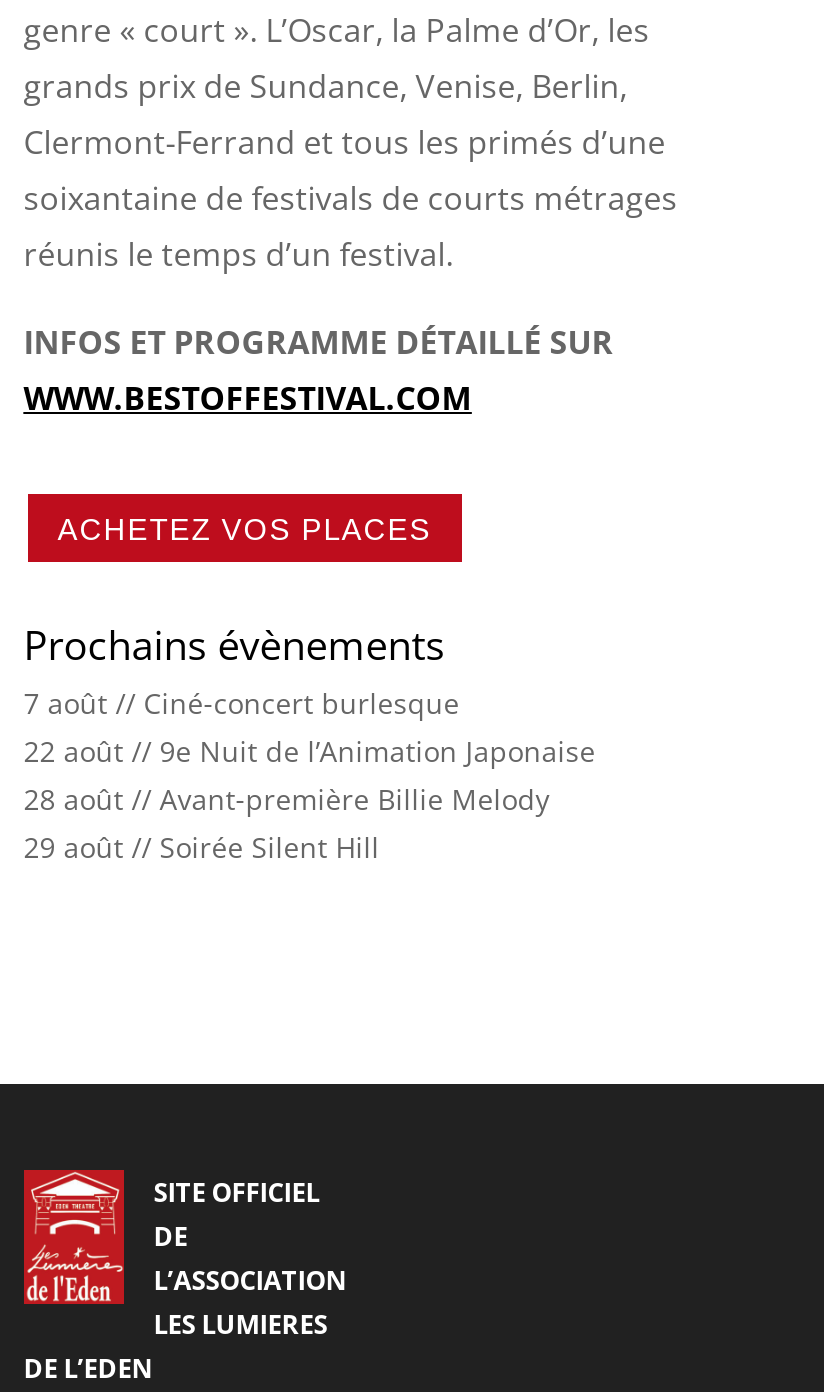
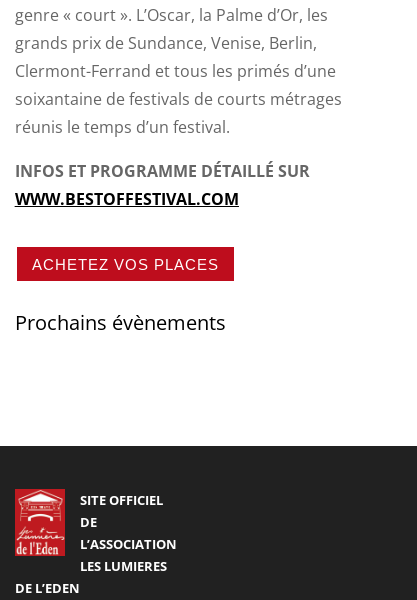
- 7 août // Ciné-concert burlesque
- 22 août // 9e Nuit de l’Animation Japonaise
- 28 août // Avant-première Billie Melody
- 29 août // Soirée Silent Hill
